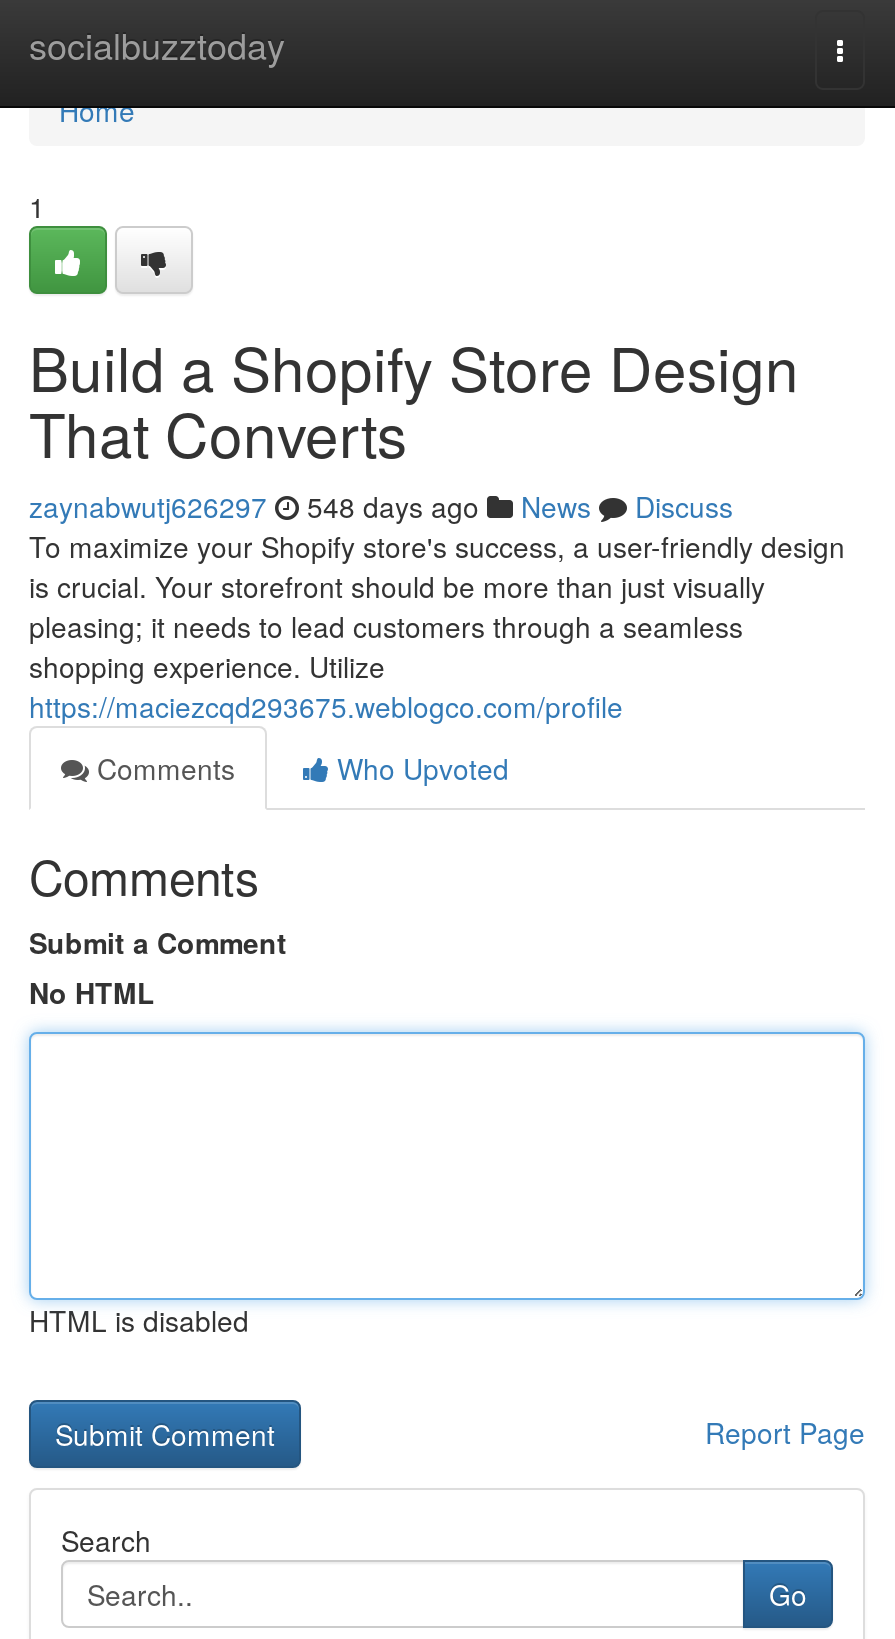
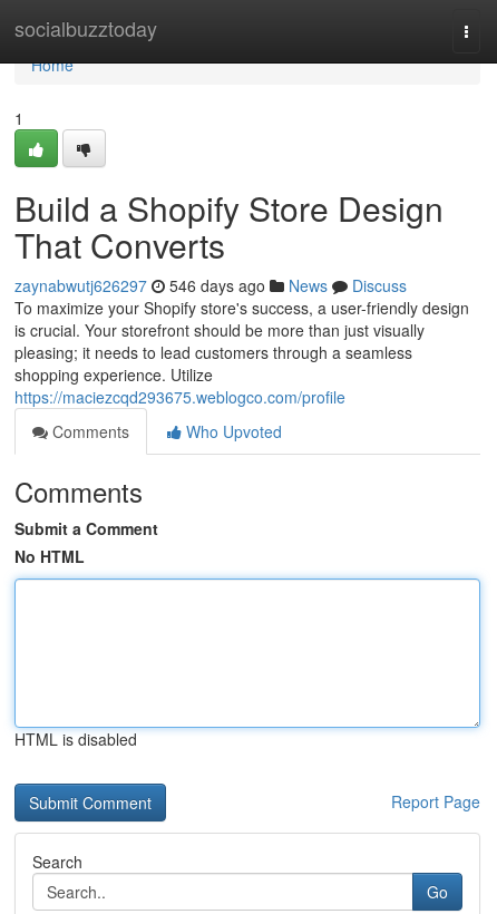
- zaynabwutj626297 548 days ago News Discuss
+ zaynabwutj626297 546 days ago News Discuss
